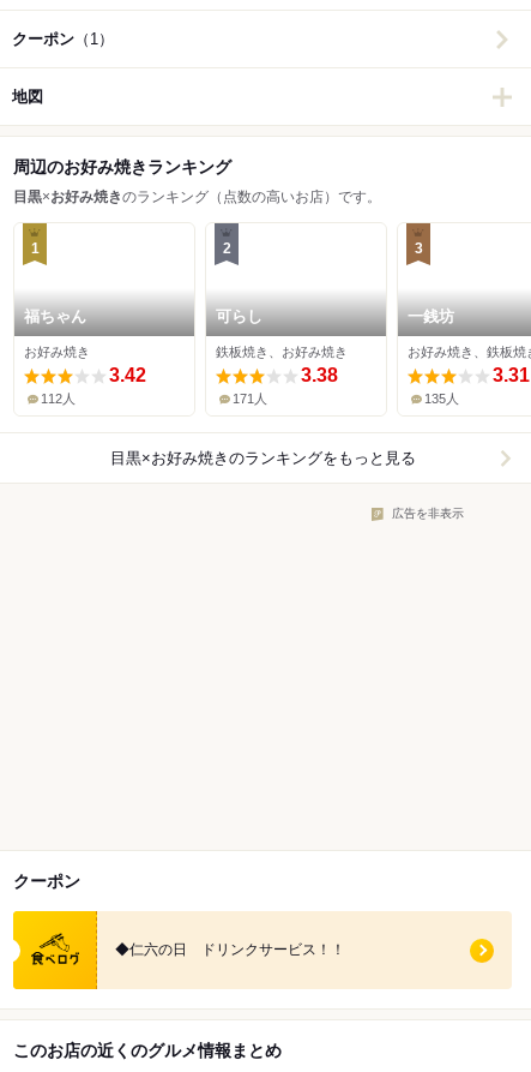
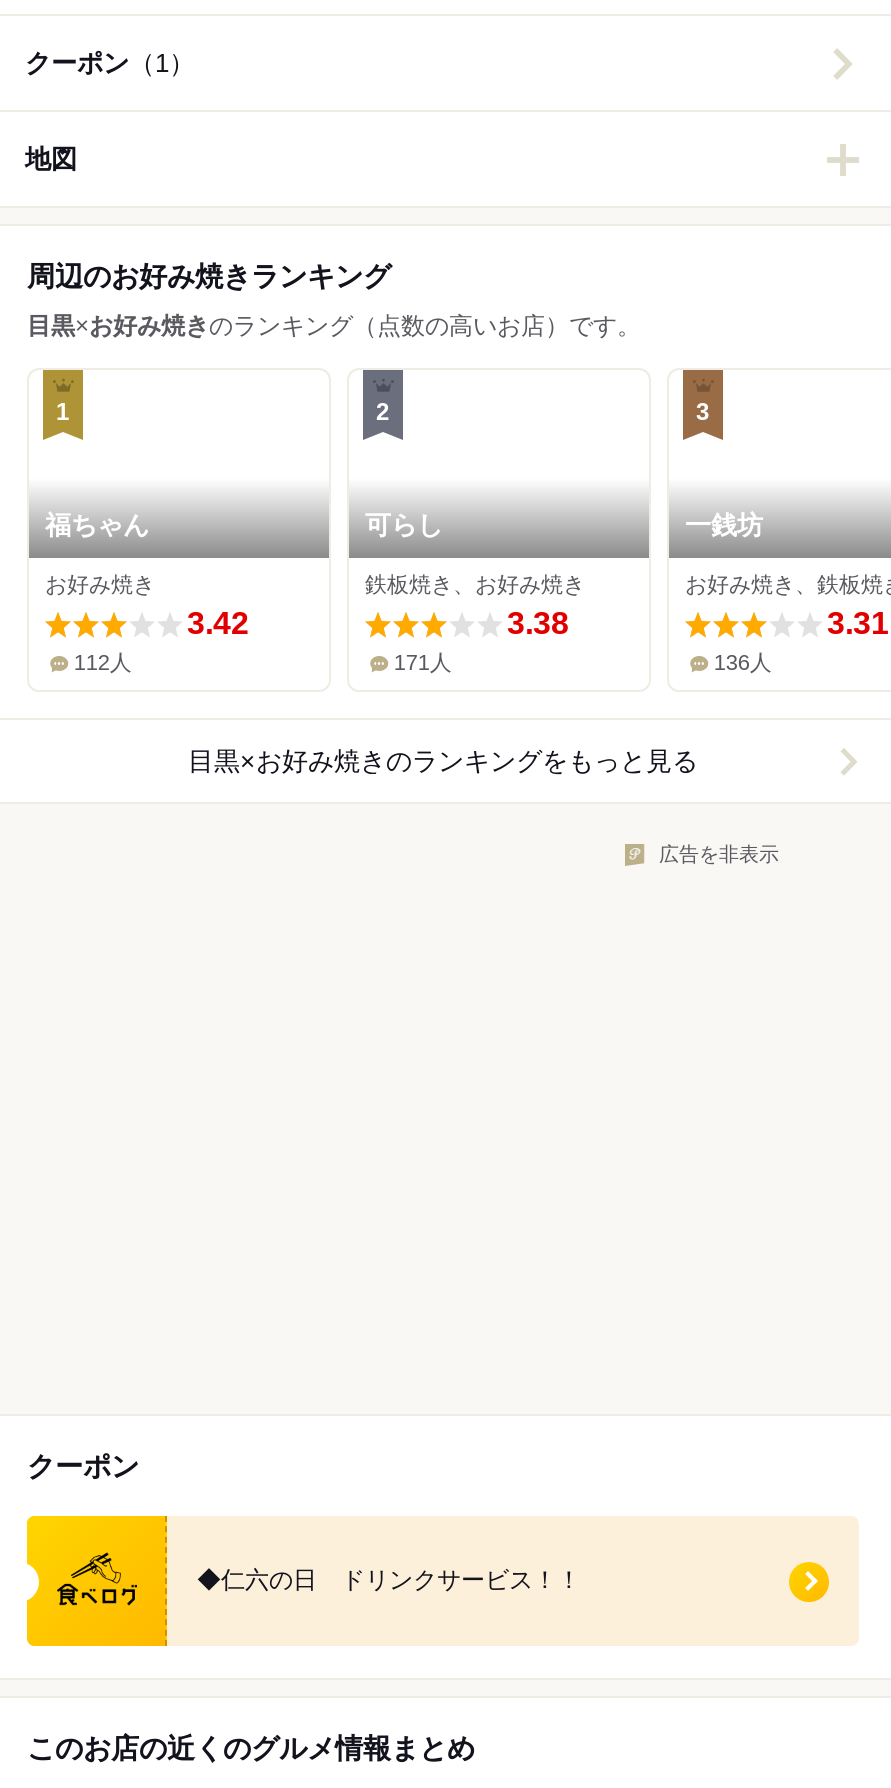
- 135人
+ 136人
